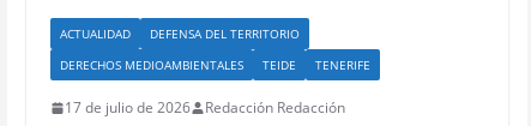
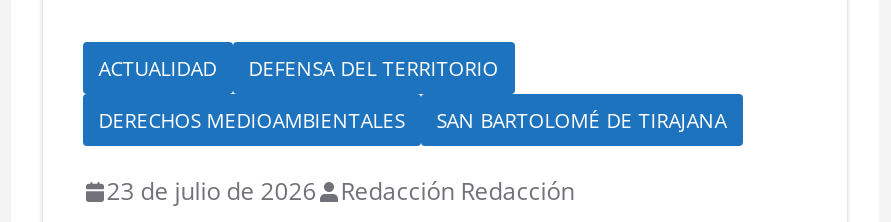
- TEIDE
- TENERIFE
+ SAN BARTOLOMÉ DE TIRAJANA

- 17 de julio de 2026 Redacción Redacción
+ 23 de julio de 2026 Redacción Redacción
